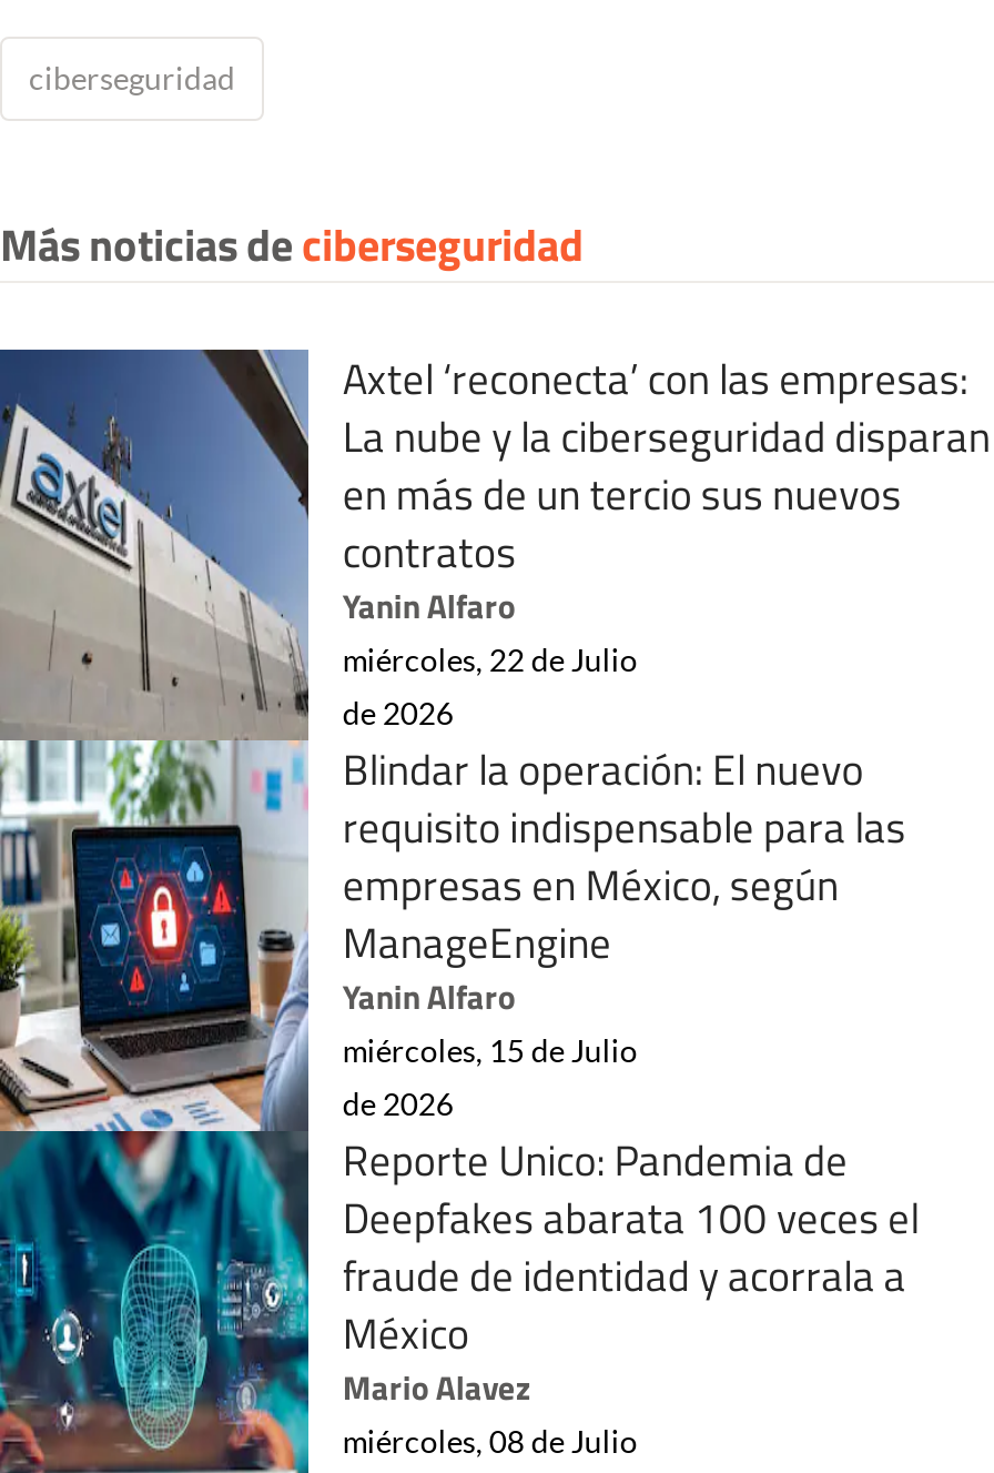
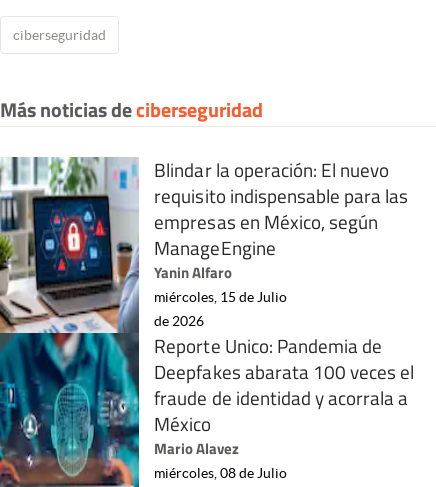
- [image]
- Axtel ‘reconecta’ con las empresas:
- La nube y la ciberseguridad disparan
- en más de un tercio sus nuevos
- contratos
- Yanin Alfaro
- miércoles, 22 de Julio
- de 2026
